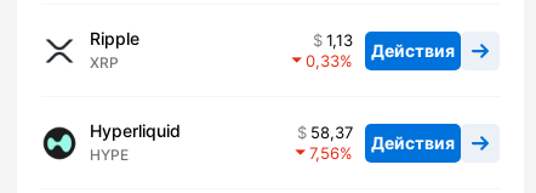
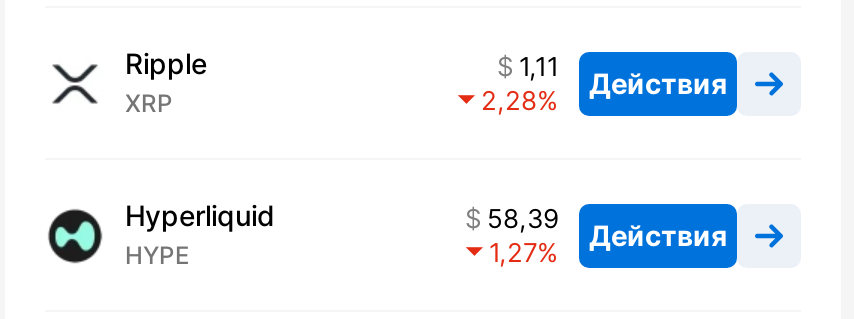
- 1,13 Действия
+ 1,11 Действия

- 0,33
+ 2,28

- 58,37 Действия
+ 58,39 Действия

- 7,56
+ 1,27
